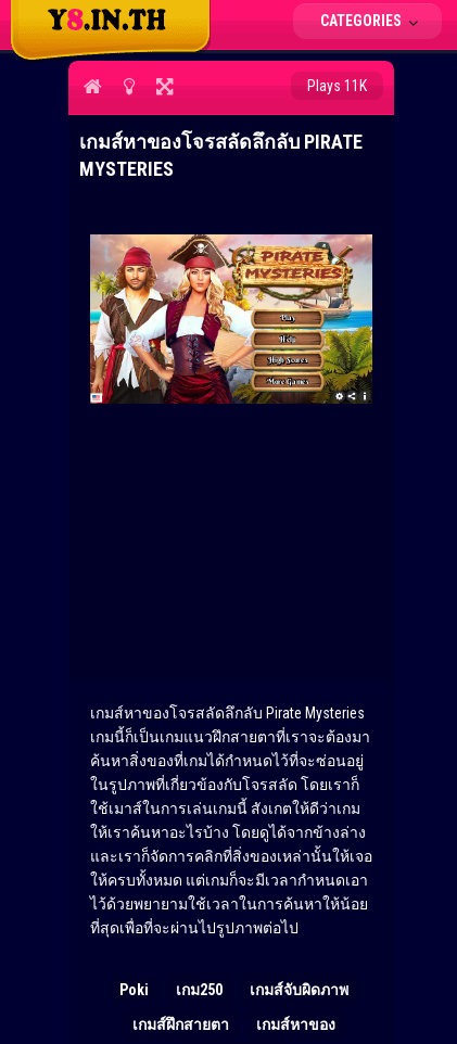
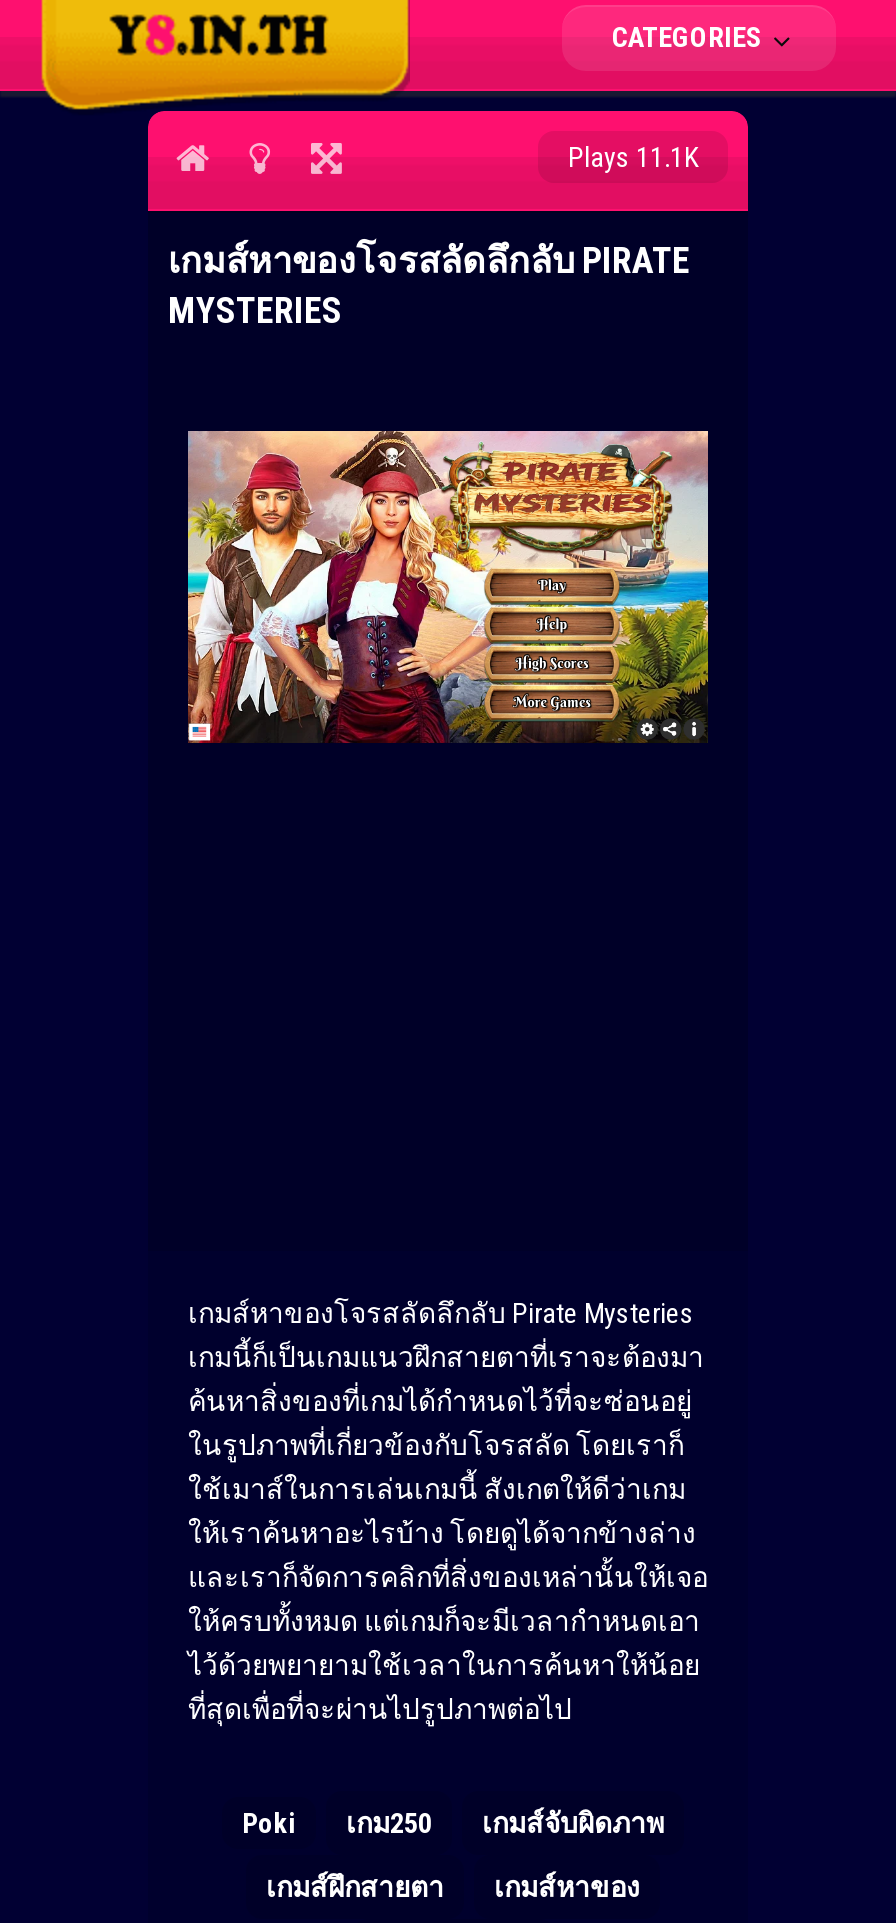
- Plays 11K
+ Plays 11.1K
